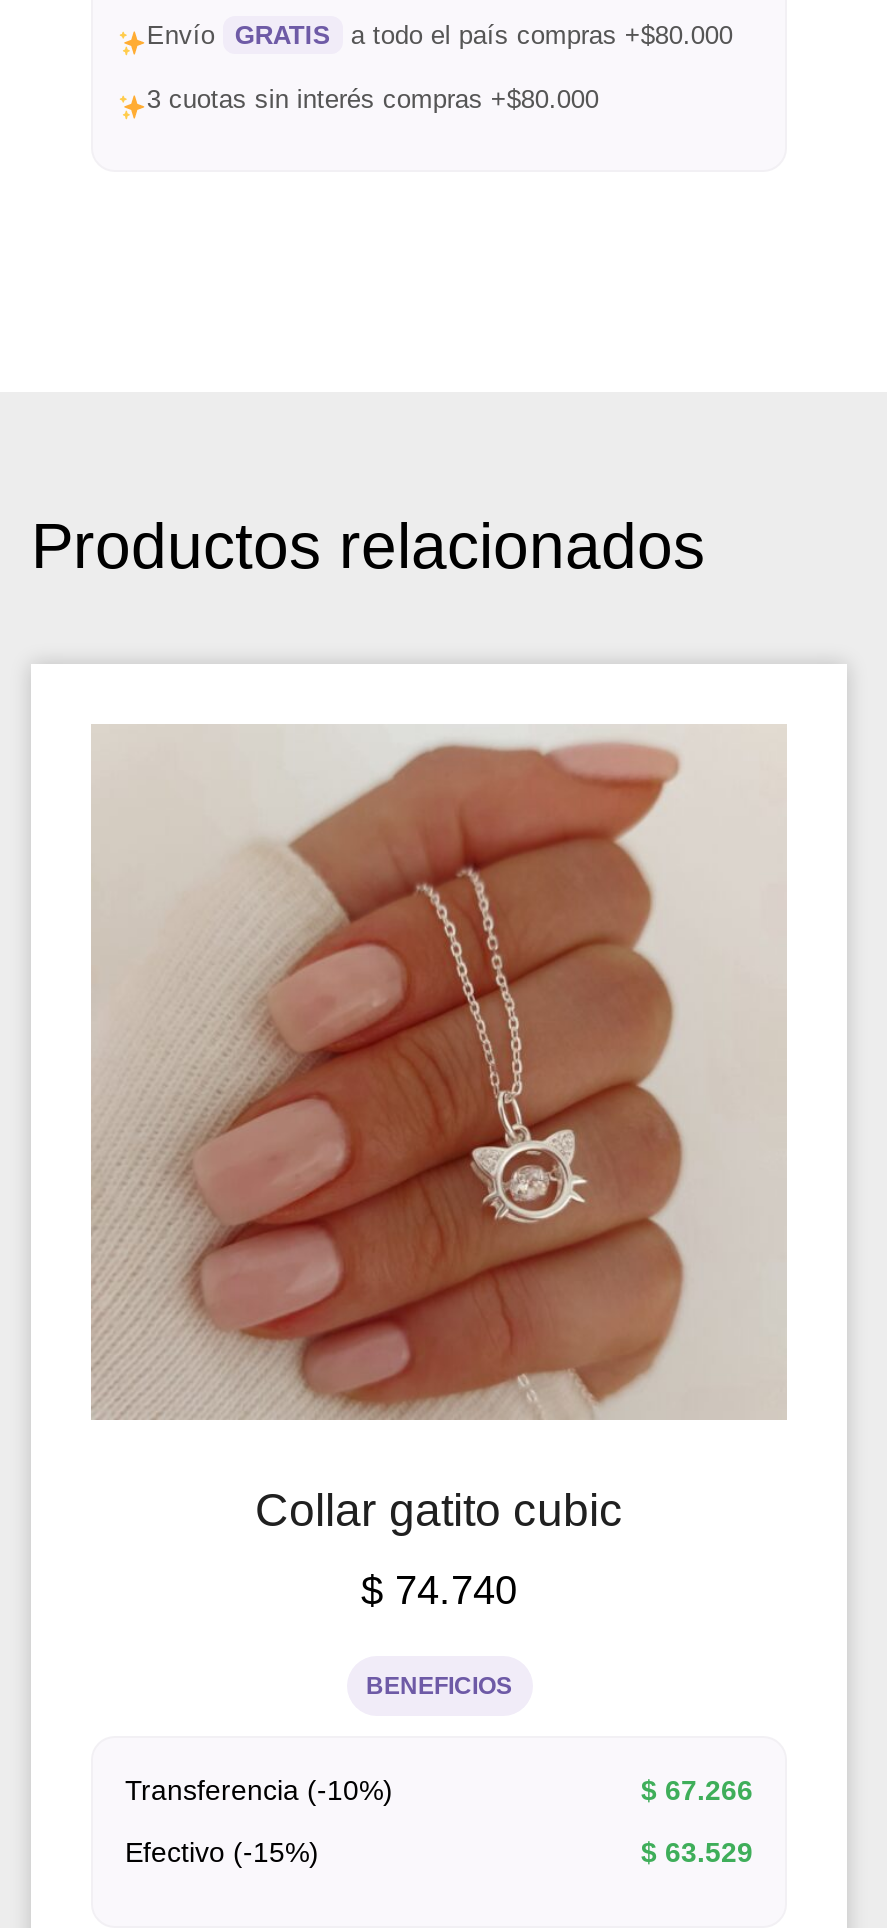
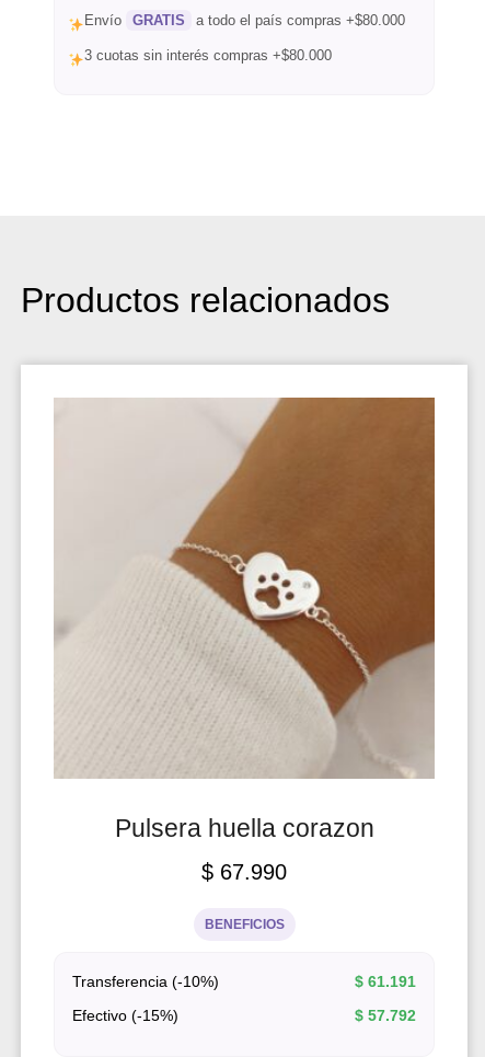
- [image]
- Collar gatito cubic
+ [image]
+ Pulsera huella corazon

- $74.740
+ $67.990

- $67.266
+ $61.191

- $63.529
+ $57.792
